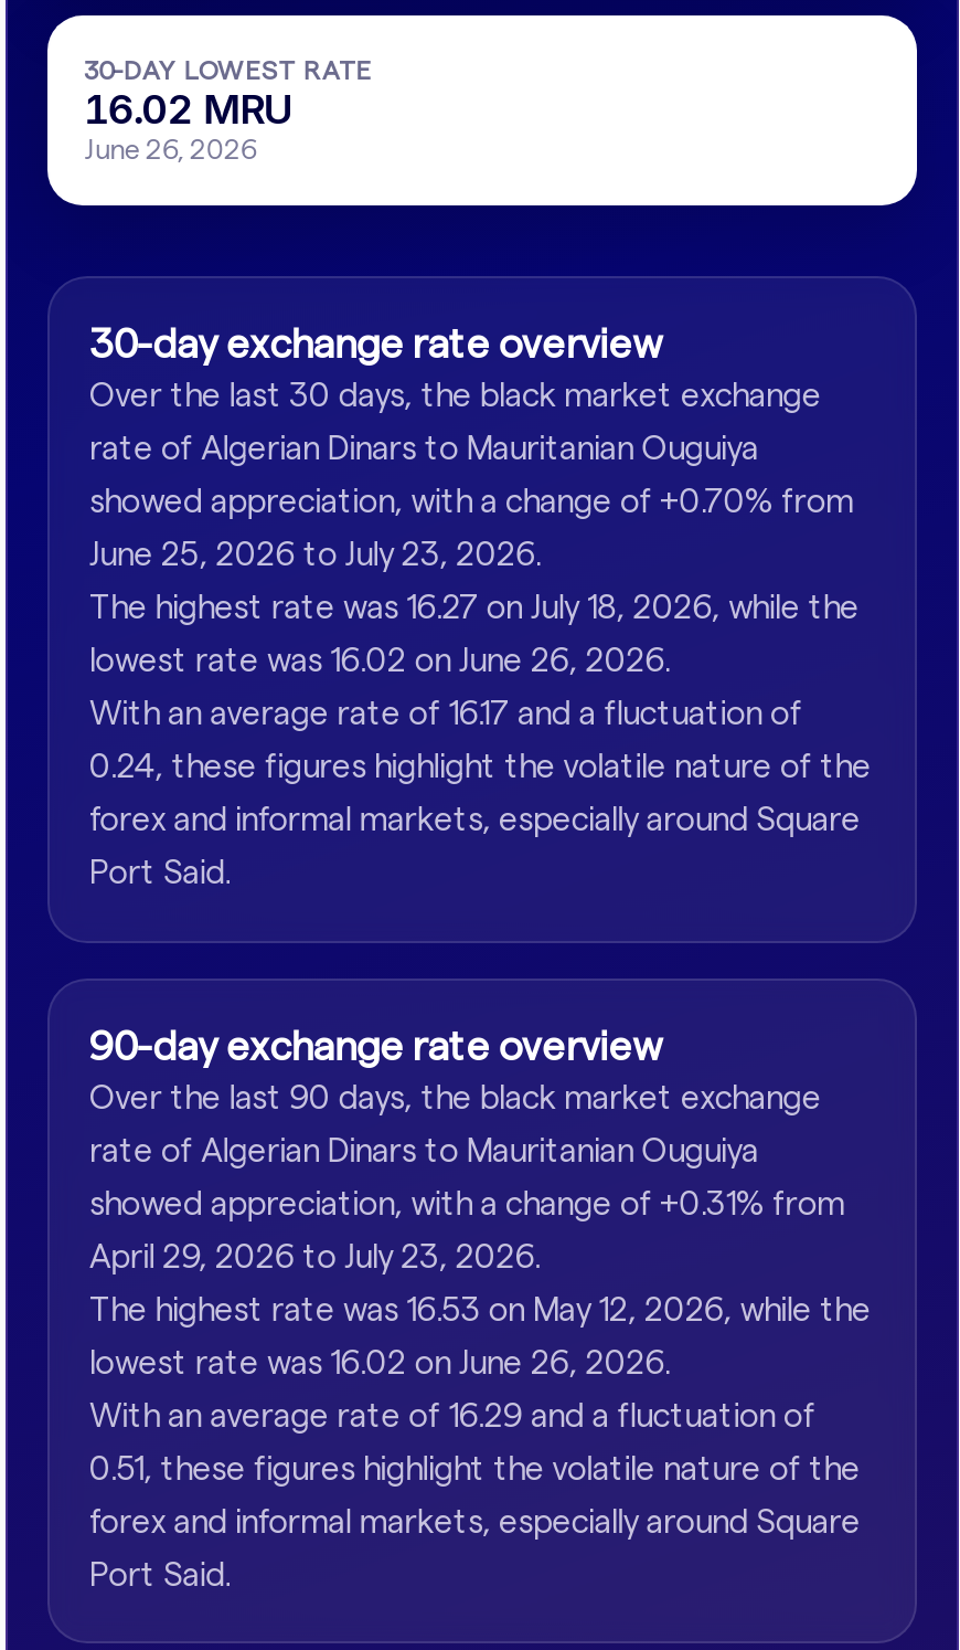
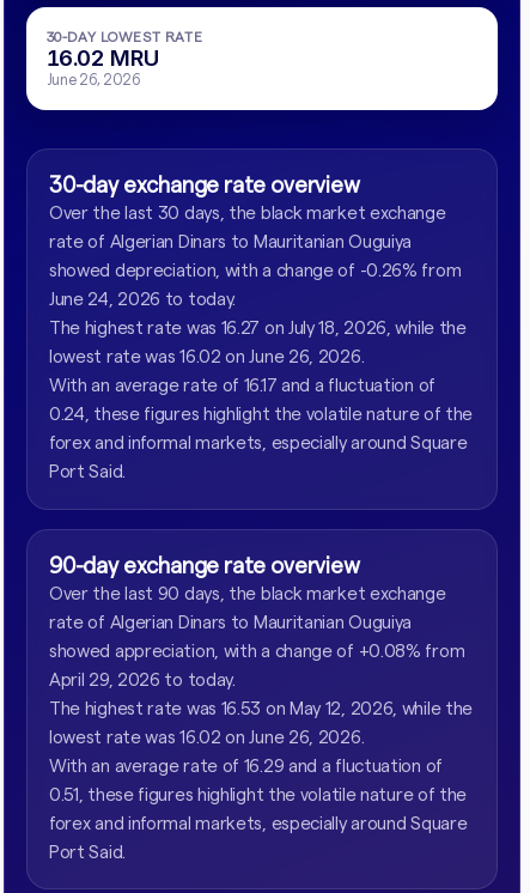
- showed appreciation, with a change of +0.70% from
- June 25, 2026 to July 23, 2026.
+ showed depreciation, with a change of -0.26% from
+ June 24, 2026 to today.

- showed appreciation, with a change of +0.31% from
- April 29, 2026 to July 23, 2026.
+ showed appreciation, with a change of +0.08% from
+ April 29, 2026 to today.
